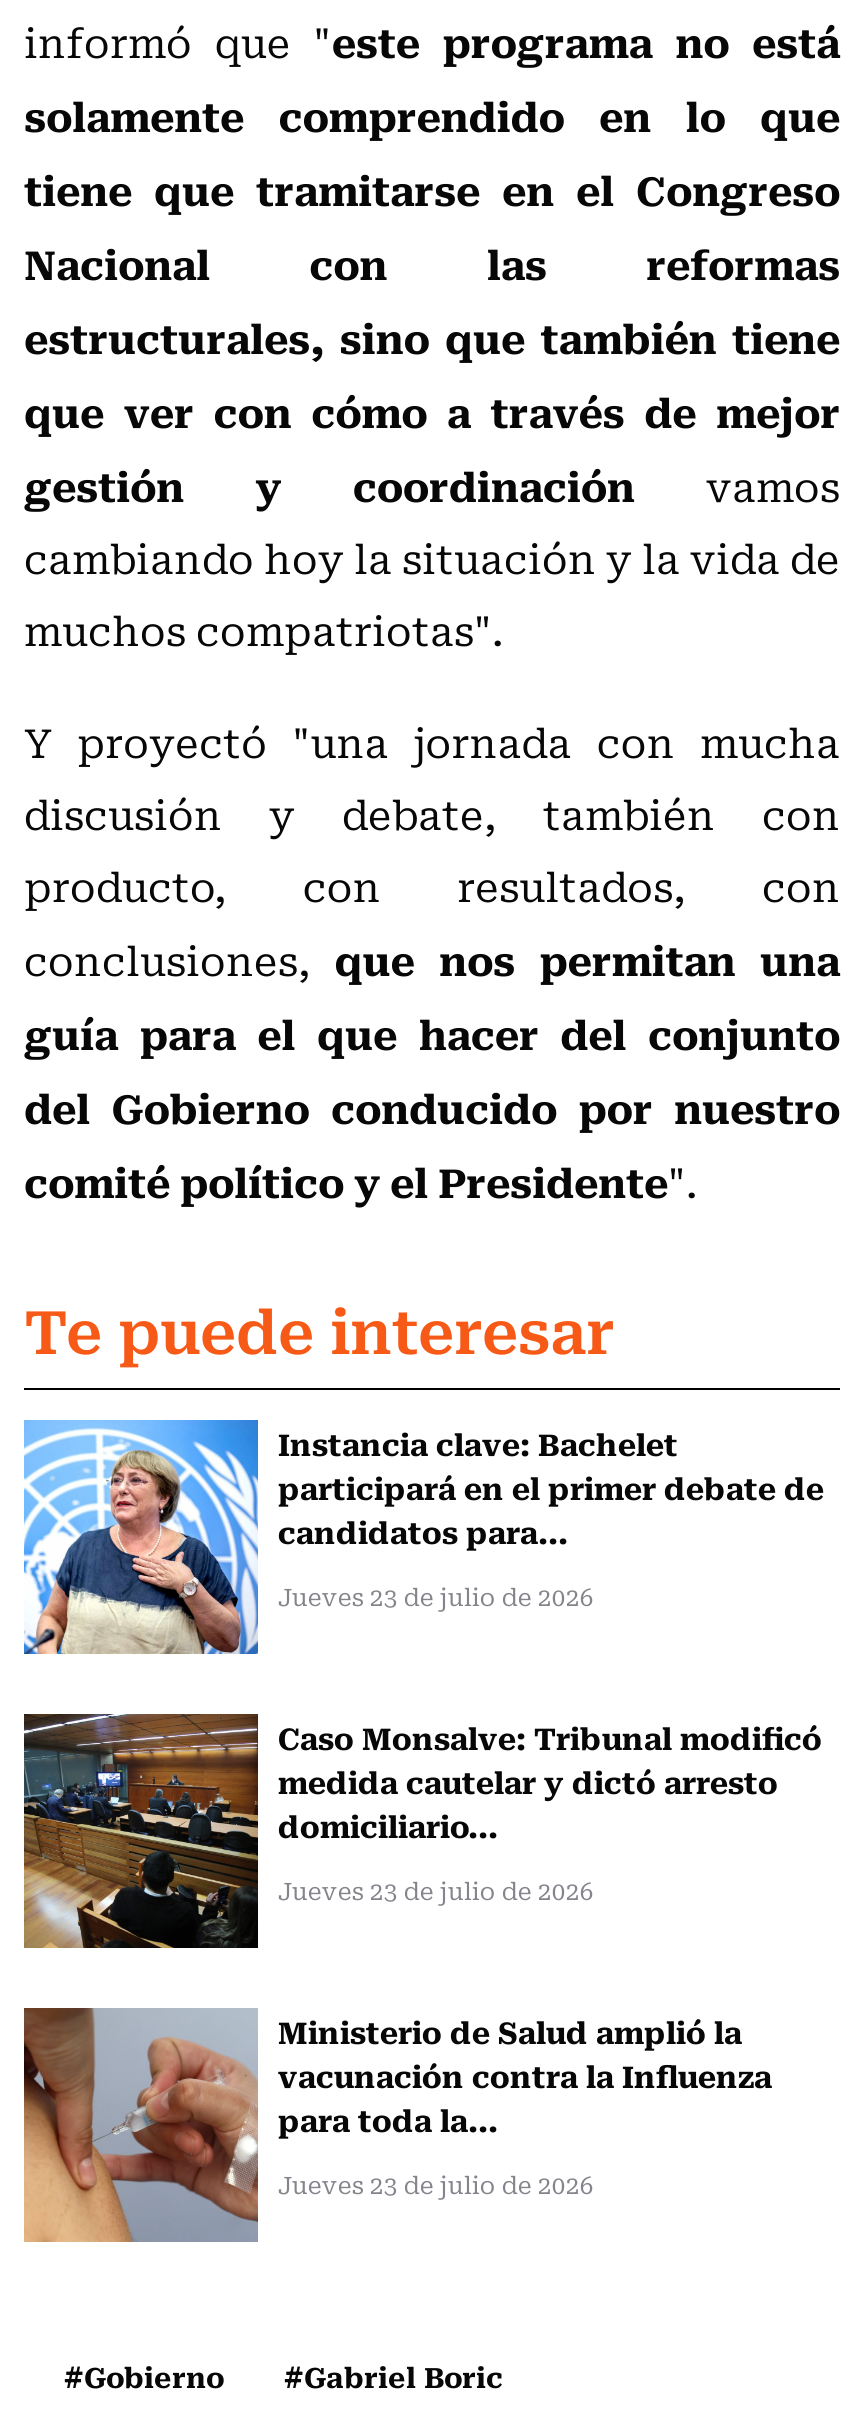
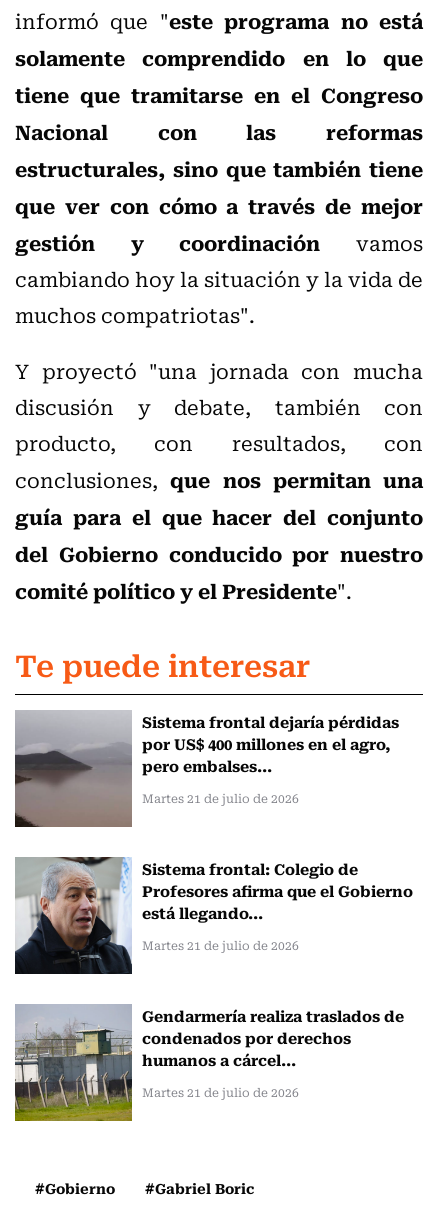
- [image]
- Instancia clave: Bachelet
- participará en el primer debate de
- candidatos para...
+ [image]
+ Sistema frontal dejaría pérdidas
+ por US$ 400 millones en el agro,
+ pero embalses...

- Jueves 23 de julio de 2026
+ Martes 21 de julio de 2026

- [image]
- Caso Monsalve: Tribunal modificó
- medida cautelar y dictó arresto
- domiciliario...
+ [image]
+ Sistema frontal: Colegio de
+ Profesores afirma que el Gobierno
+ está llegando...

- Jueves 23 de julio de 2026
+ Martes 21 de julio de 2026

- [image]
- Ministerio de Salud amplió la
- vacunación contra la Influenza
- para toda la...
+ [image]
+ Gendarmería realiza traslados de
+ condenados por derechos
+ humanos a cárcel...

- Jueves 23 de julio de 2026
+ Martes 21 de julio de 2026
